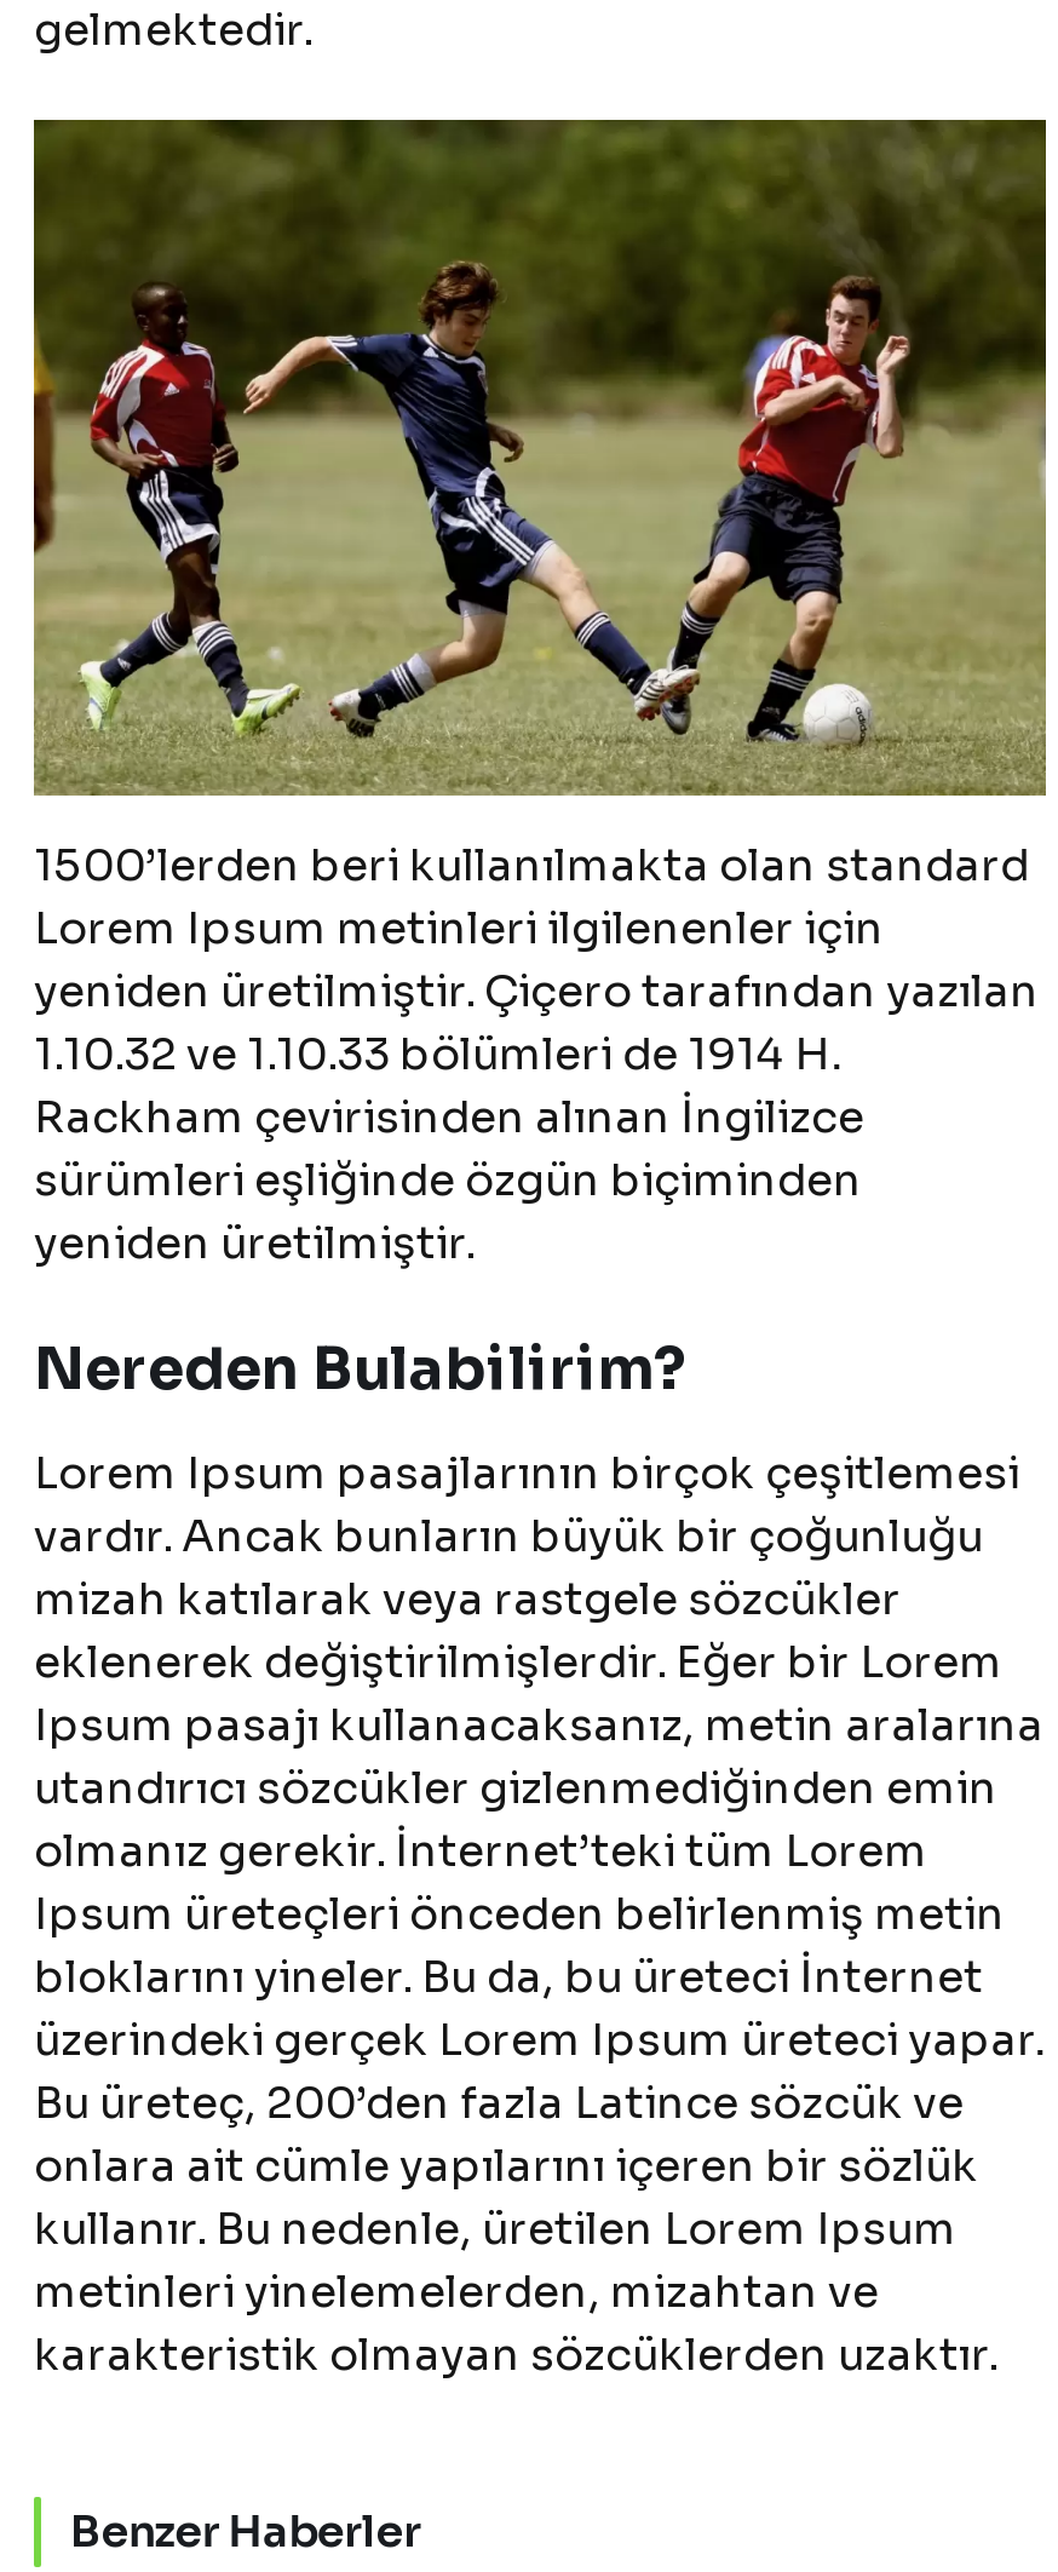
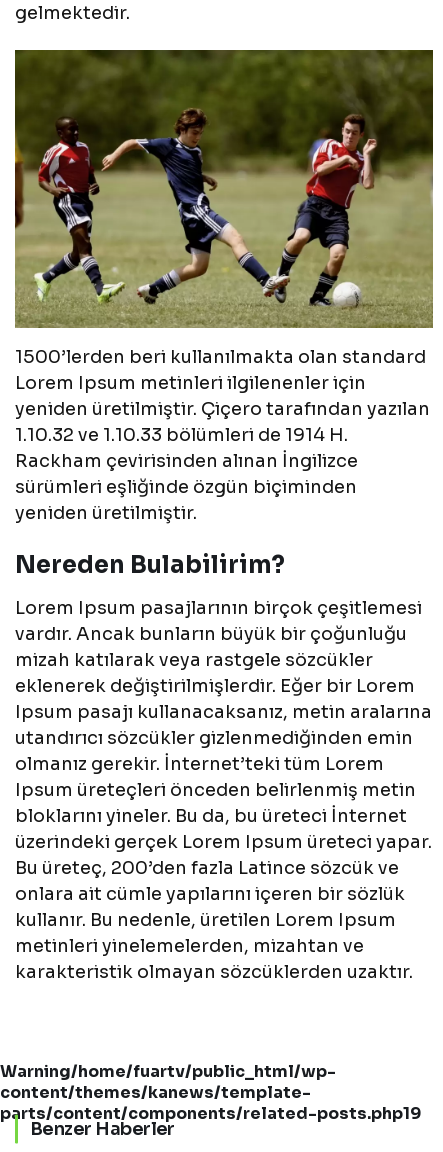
+ Warning/home/fuartv/public_html/wp-
+ content/themes/kanews/template-
+ parts/content/components/related-posts.php19
